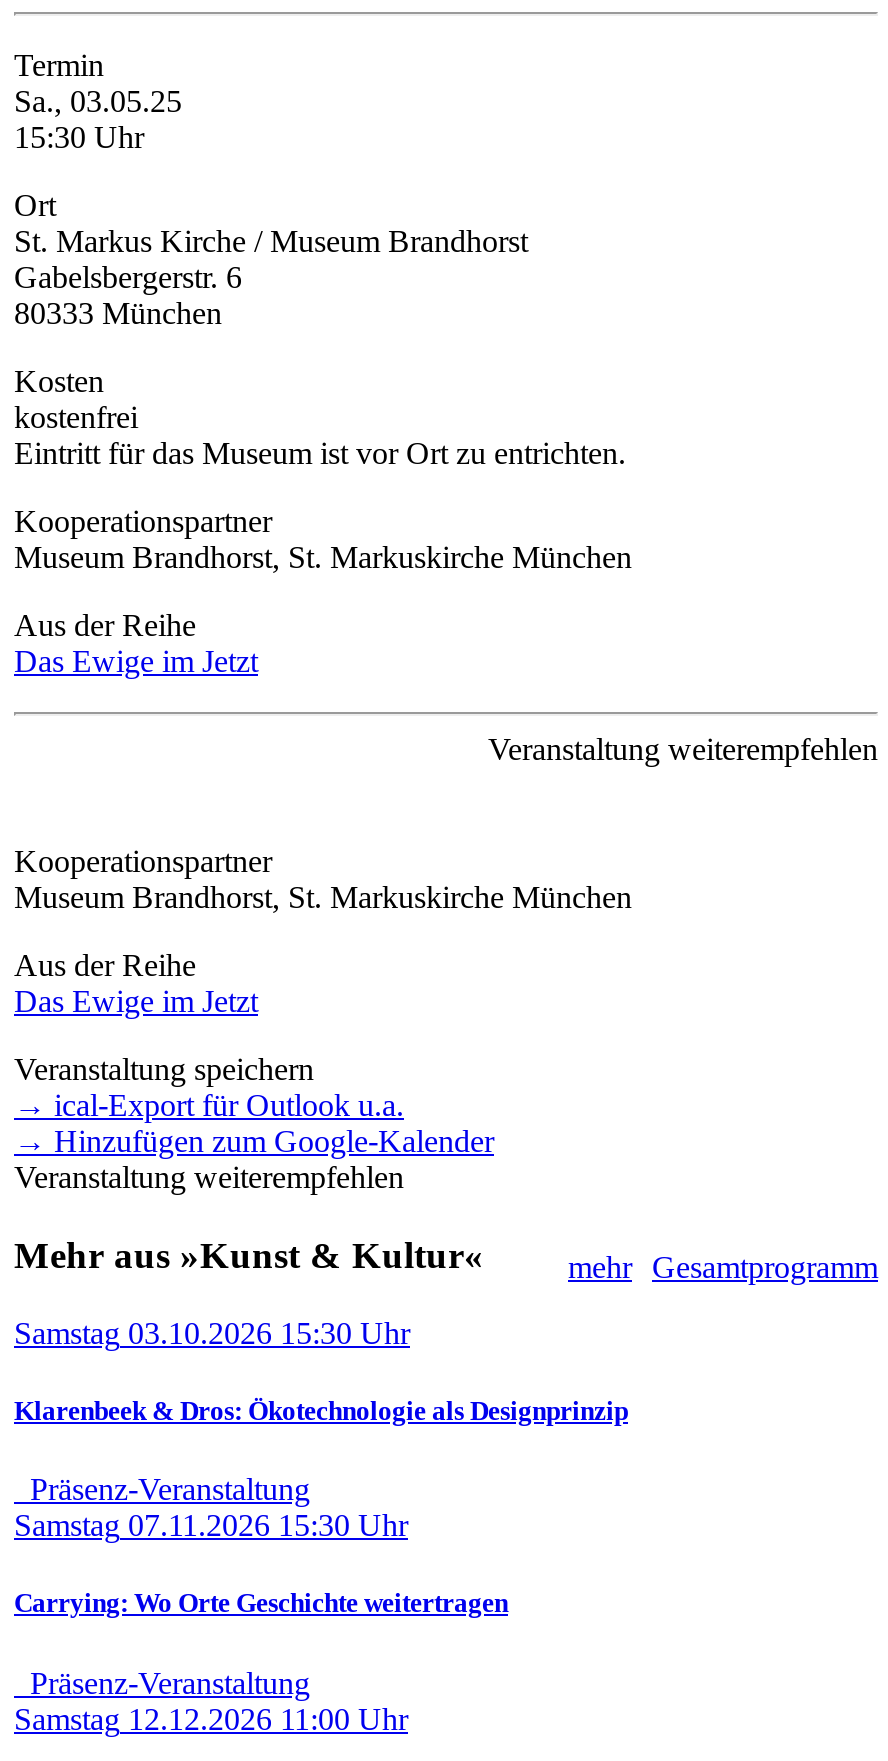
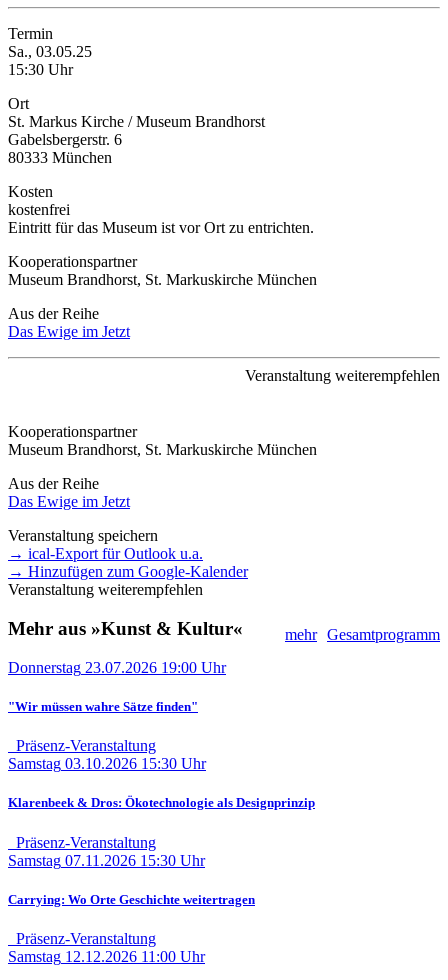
+ Donnerstag 23.07.2026 19:00 Uhr
+ "Wir müssen wahre Sätze finden"
+ Präsenz-Veranstaltung
